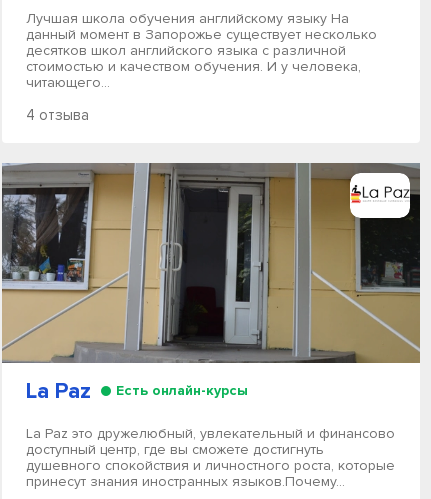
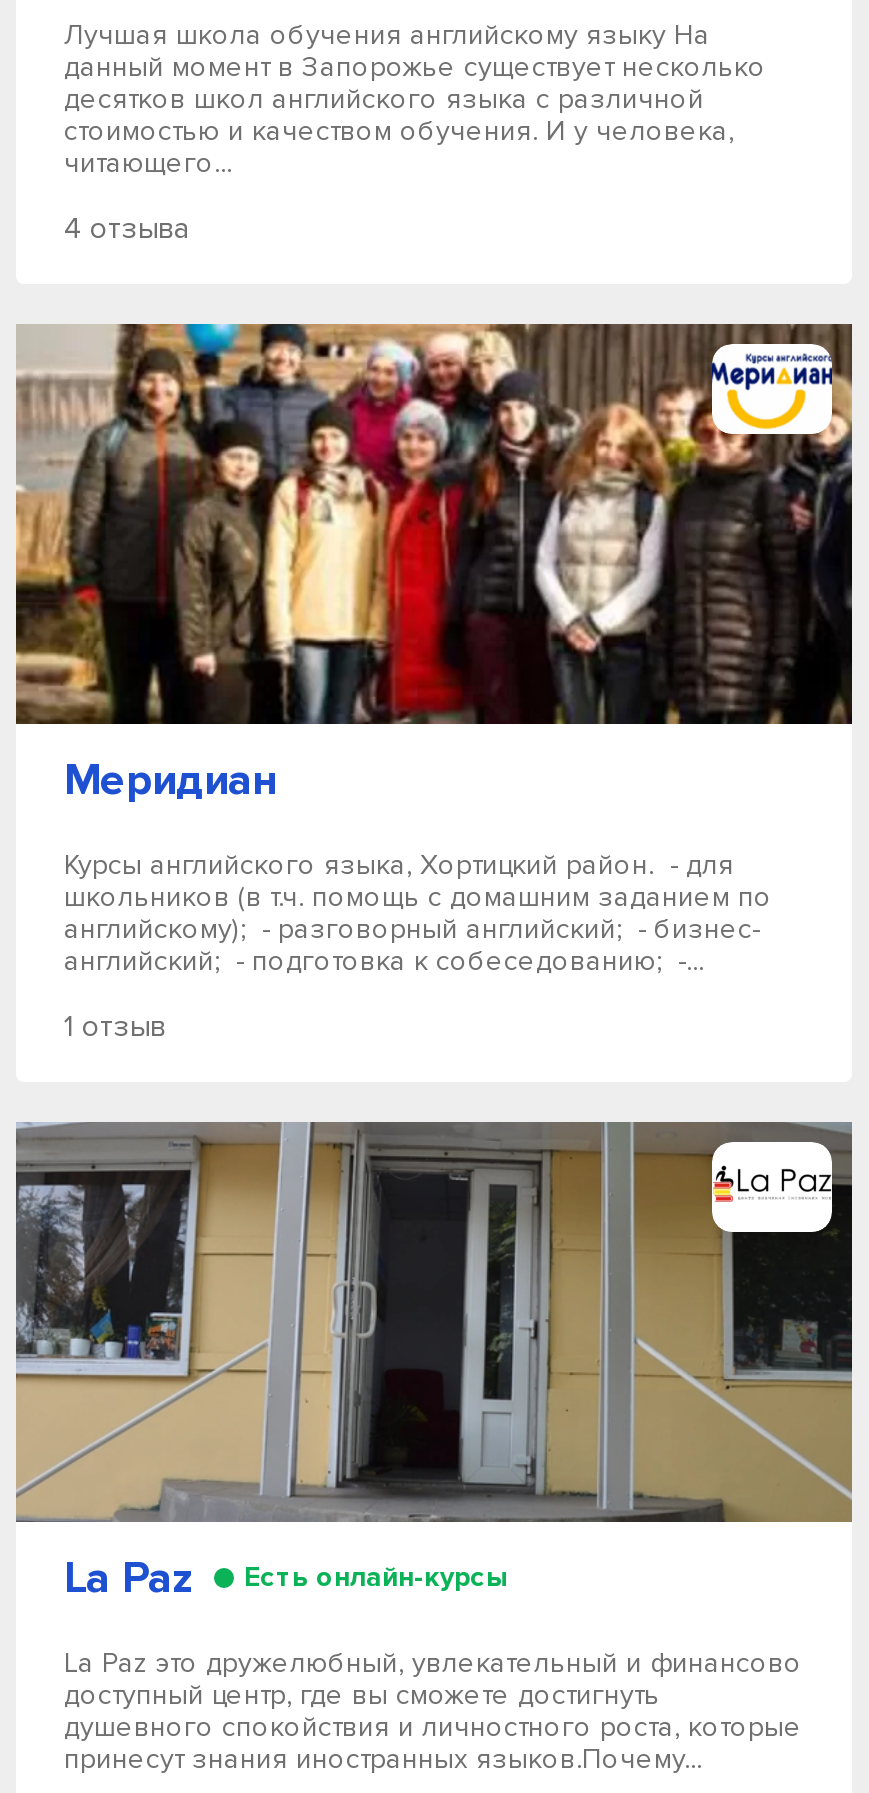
+ [image]
+ Меридиан
+ Курсы английского языка, Хортицкий район. - для
+ школьников (в т.ч. помощь с домашним заданием по
+ английскому); - разговорный английский; - бизнес-
+ английский; - подготовка к собеседованию; -...
+ 1 отзыв
